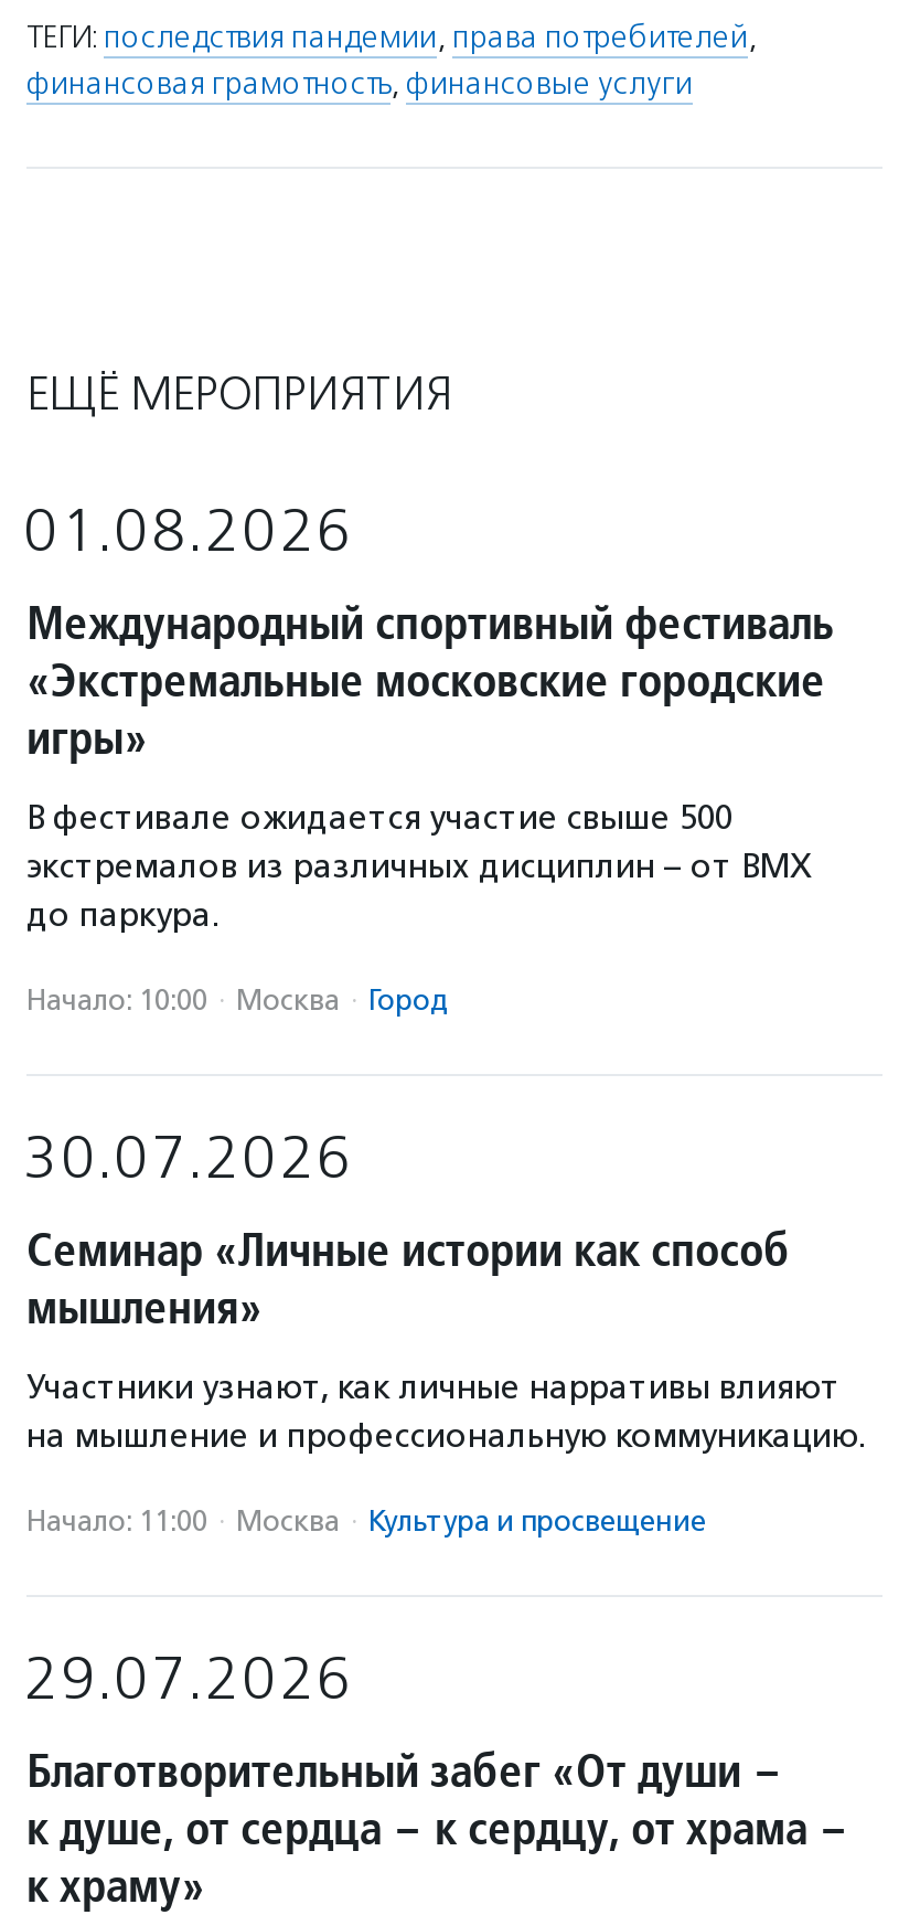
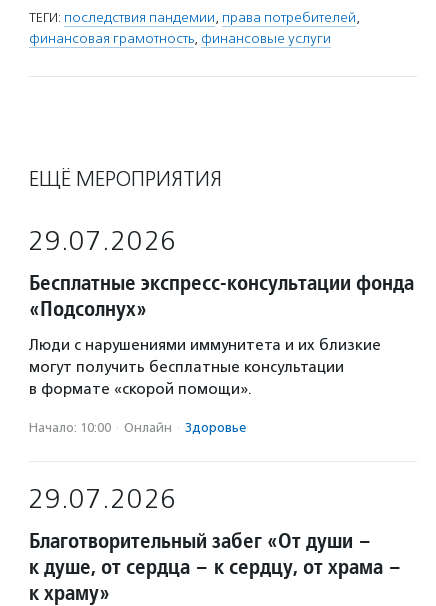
- 01.08.2026
- Международный спортивный фестиваль
- «Экстремальные московские городские
- игры»
- В фестивале ожидается участие свыше 500
- экстремалов из различных дисциплин – от BMX
- до паркура.
- Начало: 10:00 · Москва · Город
- 30.07.2026
- Семинар «Личные истории как способ
- мышления»
- Участники узнают, как личные нарративы влияют
- на мышление и профессиональную коммуникацию.
- Начало: 11:00 · Москва · Культура и просвещение
+ 29.07.2026
+ Бесплатные экспресс-консультации фонда
+ «Подсолнух»
+ Люди с нарушениями иммунитета и их близкие
+ могут получить бесплатные консультации
+ в формате «скорой помощи».
+ Начало: 10:00 · Онлайн · Здоровье
